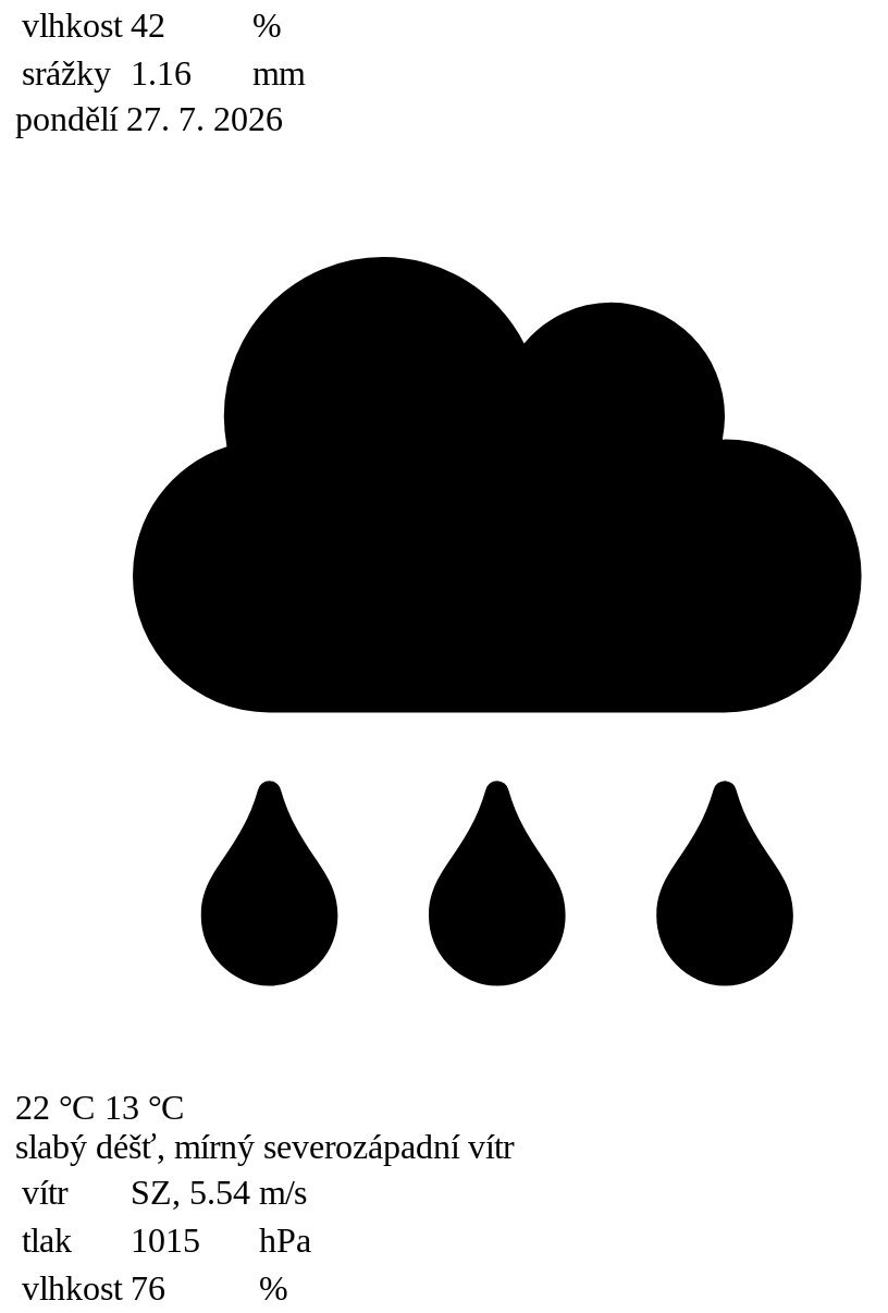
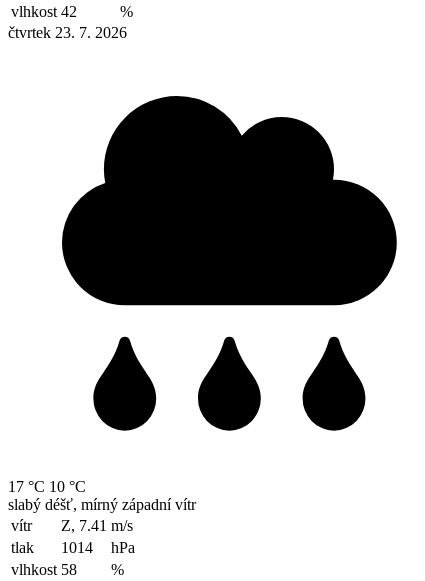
- srážky 1.16
- mm
- pondělí 27. 7. 2026
+ čtvrtek 23. 7. 2026

- 22 °C 13 °C
- slabý déšť, mírný severozápadní vítr
+ 17 °C 10 °C
+ slabý déšť, mírný západní vítr

- vítr SZ, 5.54 m/s
+ vítr Z, 7.41 m/s

- tlak 1015 hPa
+ tlak 1014 hPa

- vlhkost 76
+ vlhkost 58
